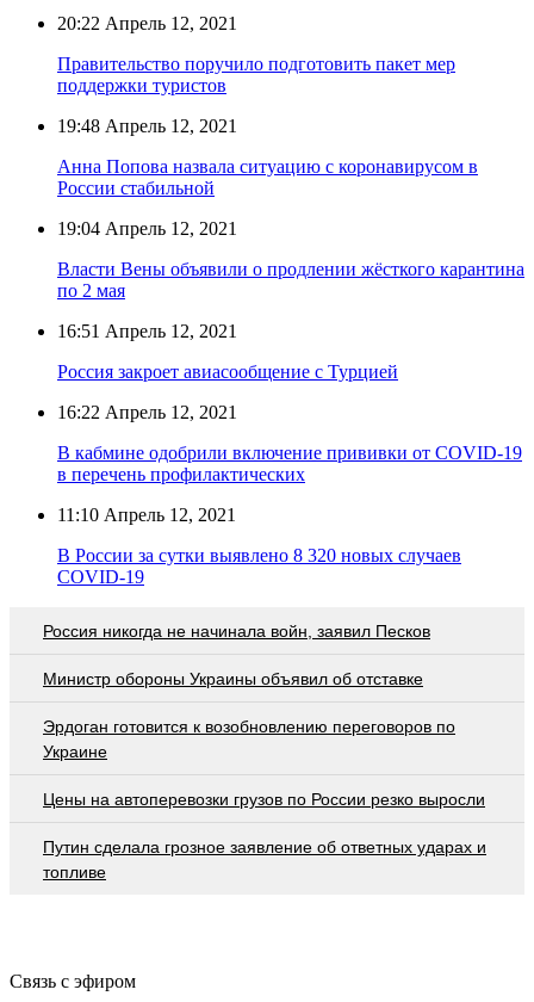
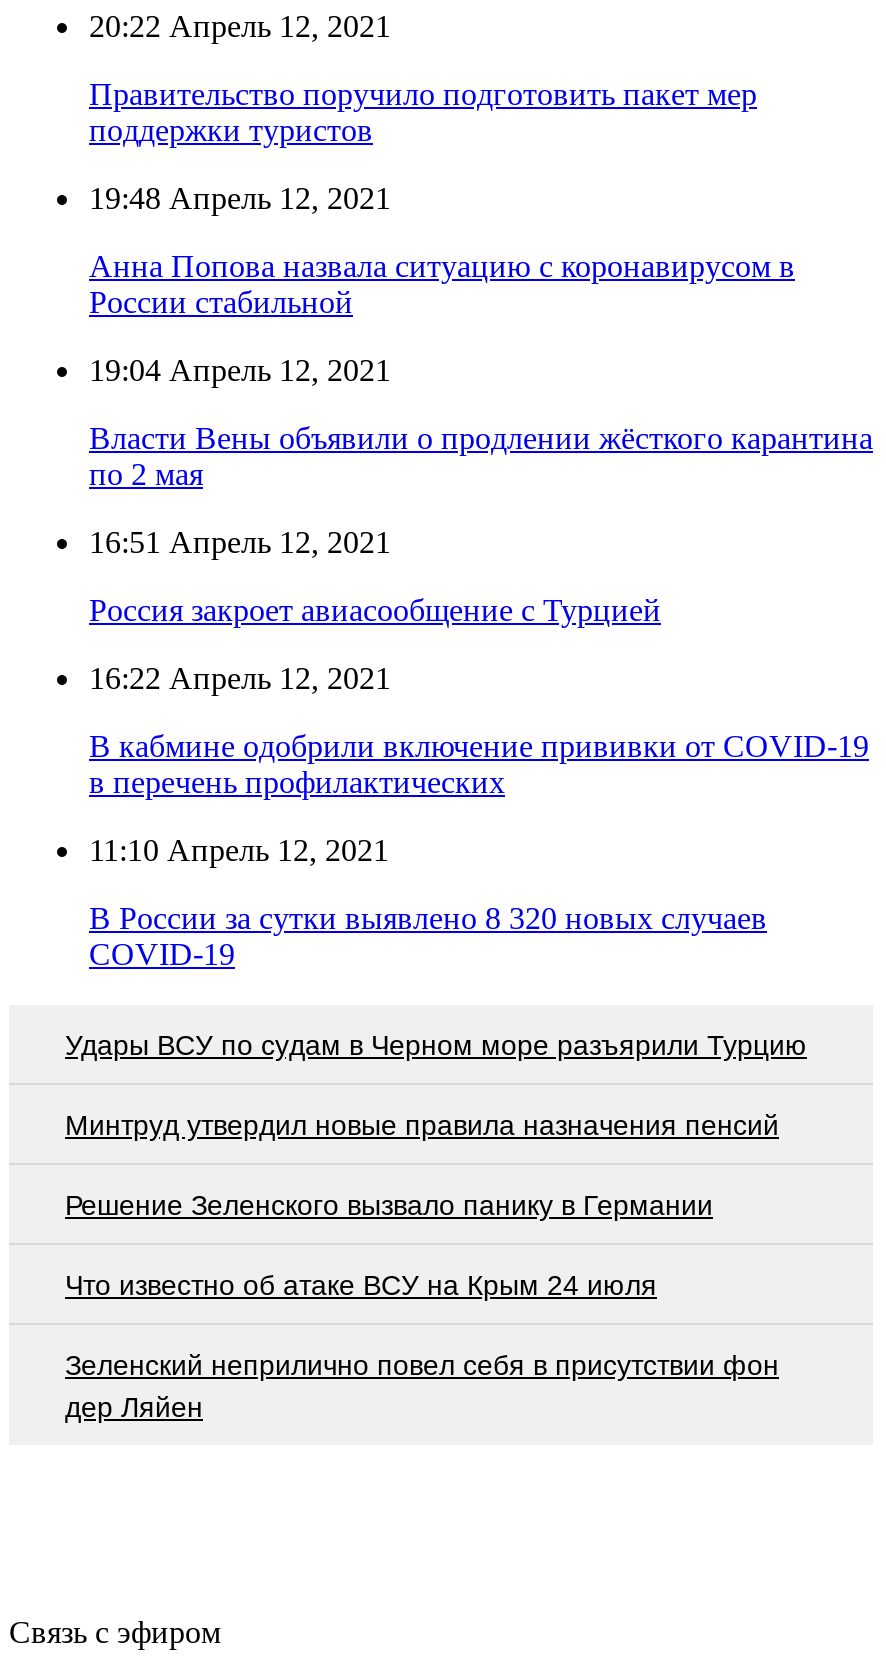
- Россия никогда не начинала войн, заявил Песков
+ Удары ВСУ по судам в Черном море разъярили Турцию

- Министр обороны Украины объявил об отставке
+ Минтруд утвердил новые правила назначения пенсий

- Эрдоган готовится к возобновлению переговоров по
- Украине
+ Решение Зеленского вызвало панику в Германии

- Цены на автоперевозки грузов по России резко выросли
+ Что известно об атаке ВСУ на Крым 24 июля

- Путин сделала грозное заявление об ответных ударах и
- топливе
+ Зеленский неприлично повел cебя в присутствии фон
+ дер Ляйен
